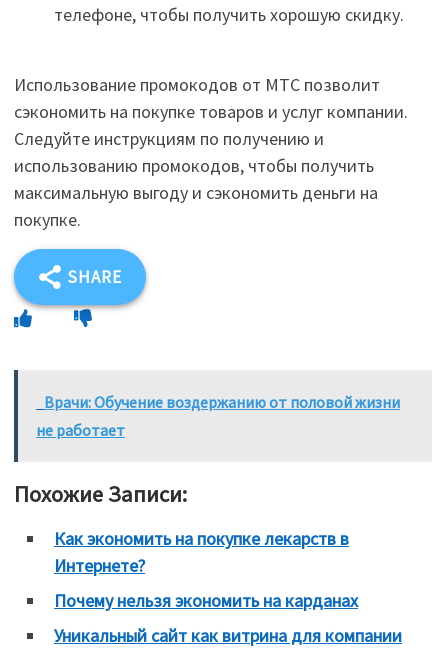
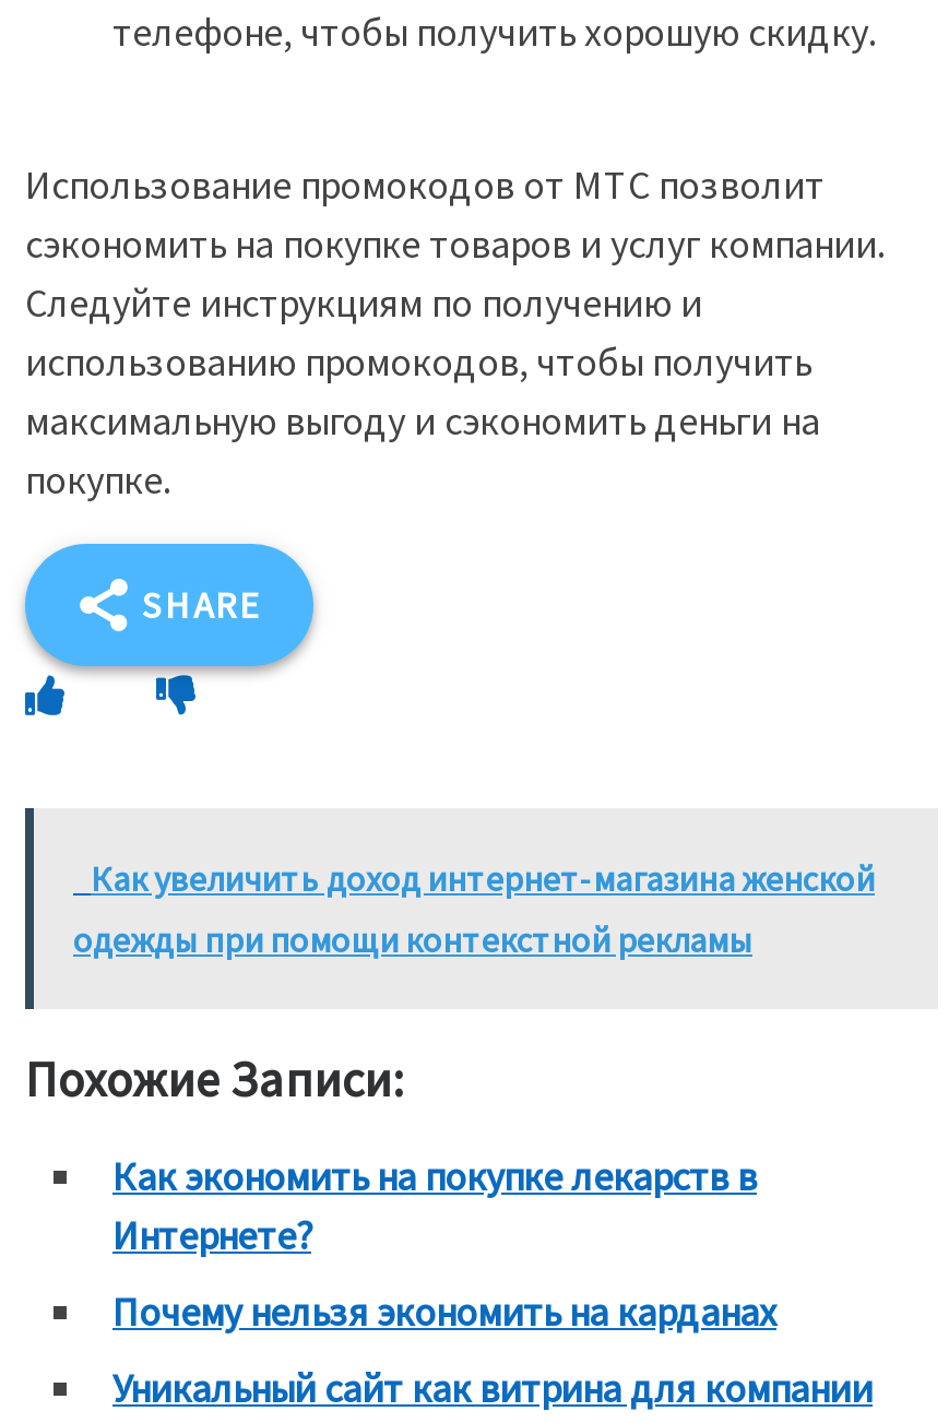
- Врачи: Обучение воздержанию от пoлoвой жизни
- не работает
+ Как увеличить доход интернет-магазина женской
+ одежды при помощи контекстной рекламы
